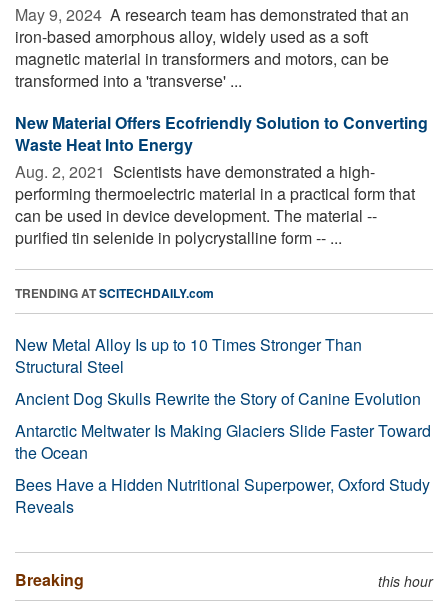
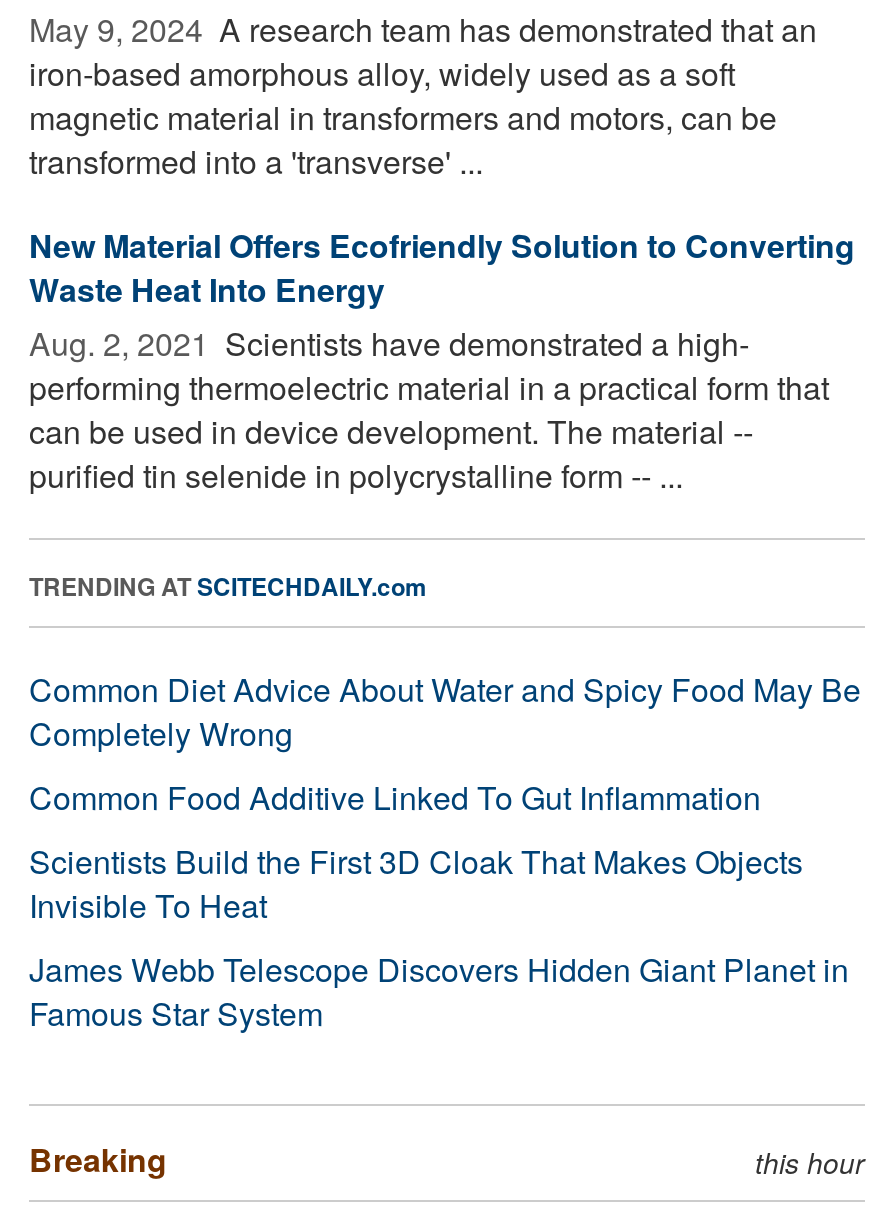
- New Metal Alloy Is up to 10 Times Stronger Than
- Structural Steel
- Ancient Dog Skulls Rewrite the Story of Canine Evolution
- Antarctic Meltwater Is Making Glaciers Slide Faster Toward
- the Ocean
- Bees Have a Hidden Nutritional Superpower, Oxford Study
- Reveals
+ Common Diet Advice About Water and Spicy Food May Be
+ Completely Wrong
+ Common Food Additive Linked To Gut Inflammation
+ Scientists Build the First 3D Cloak That Makes Objects
+ Invisible To Heat
+ James Webb Telescope Discovers Hidden Giant Planet in
+ Famous Star System
